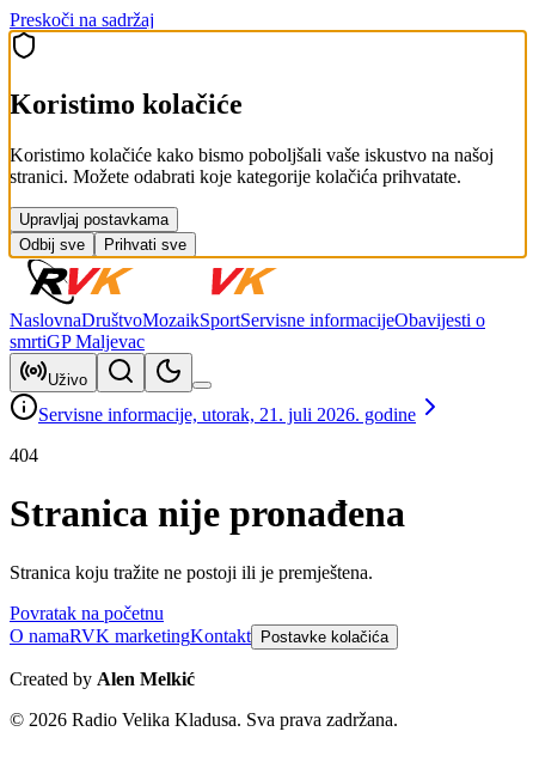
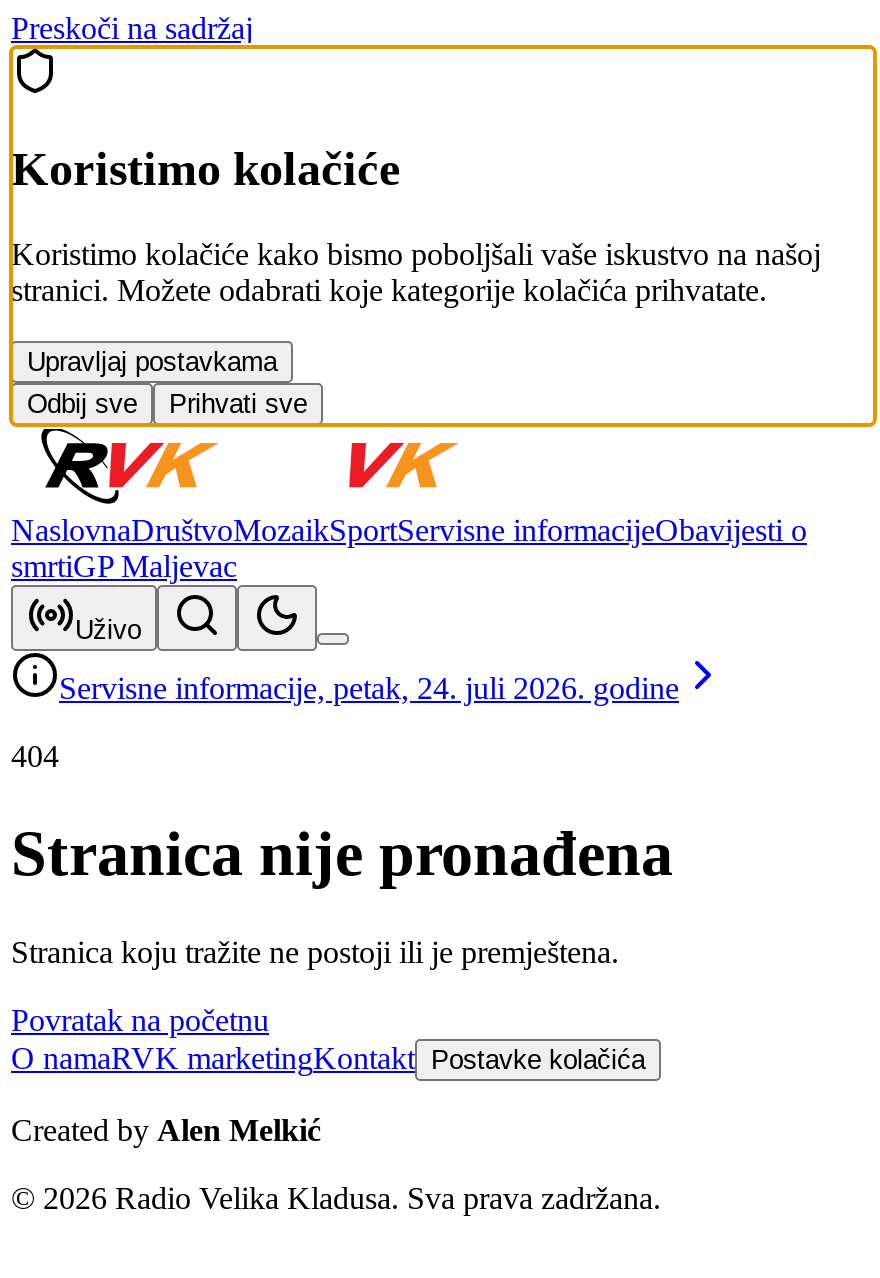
- Servisne informacije, utorak, 21. juli 2026. godine
+ Servisne informacije, petak, 24. juli 2026. godine
